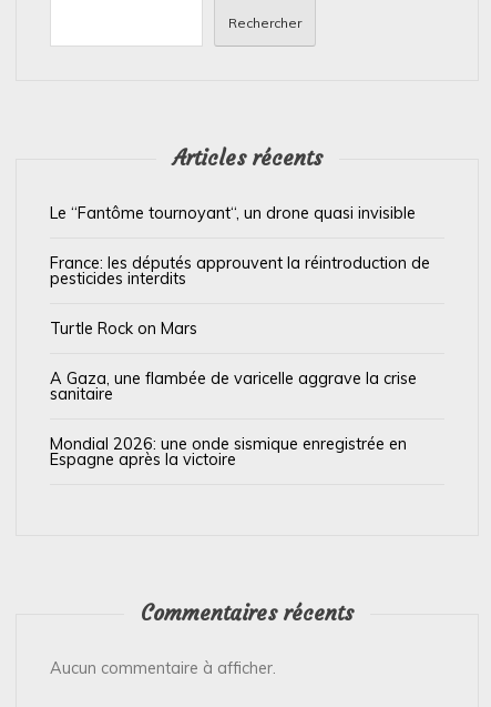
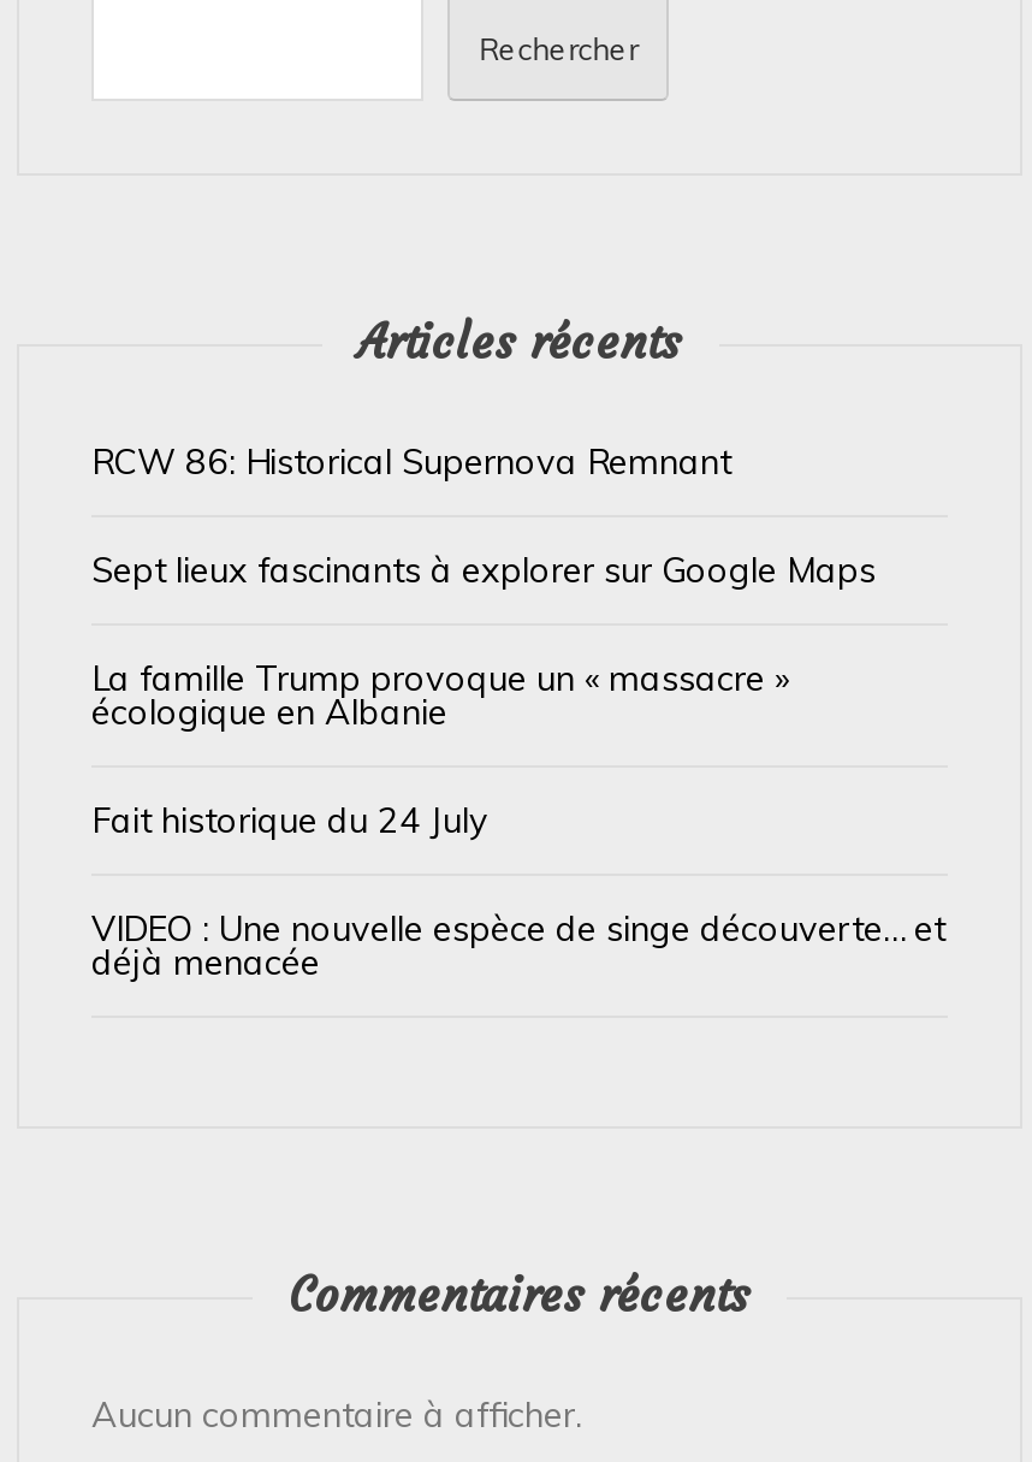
- Le “Fantôme tournoyant“, un drone quasi invisible
+ RCW 86: Historical Supernova Remnant

- France: les députés approuvent la réintroduction de
- pesticides interdits
+ Sept lieux fascinants à explorer sur Google Maps

- Turtle Rock on Mars
+ La famille Trump provoque un « massacre »
+ écologique en Albanie

- A Gaza, une flambée de varicelle aggrave la crise
- sanitaire
+ Fait historique du 24 July

- Mondial 2026: une onde sismique enregistrée en
- Espagne après la victoire
+ VIDEO : Une nouvelle espèce de singe découverte… et
+ déjà menacée
